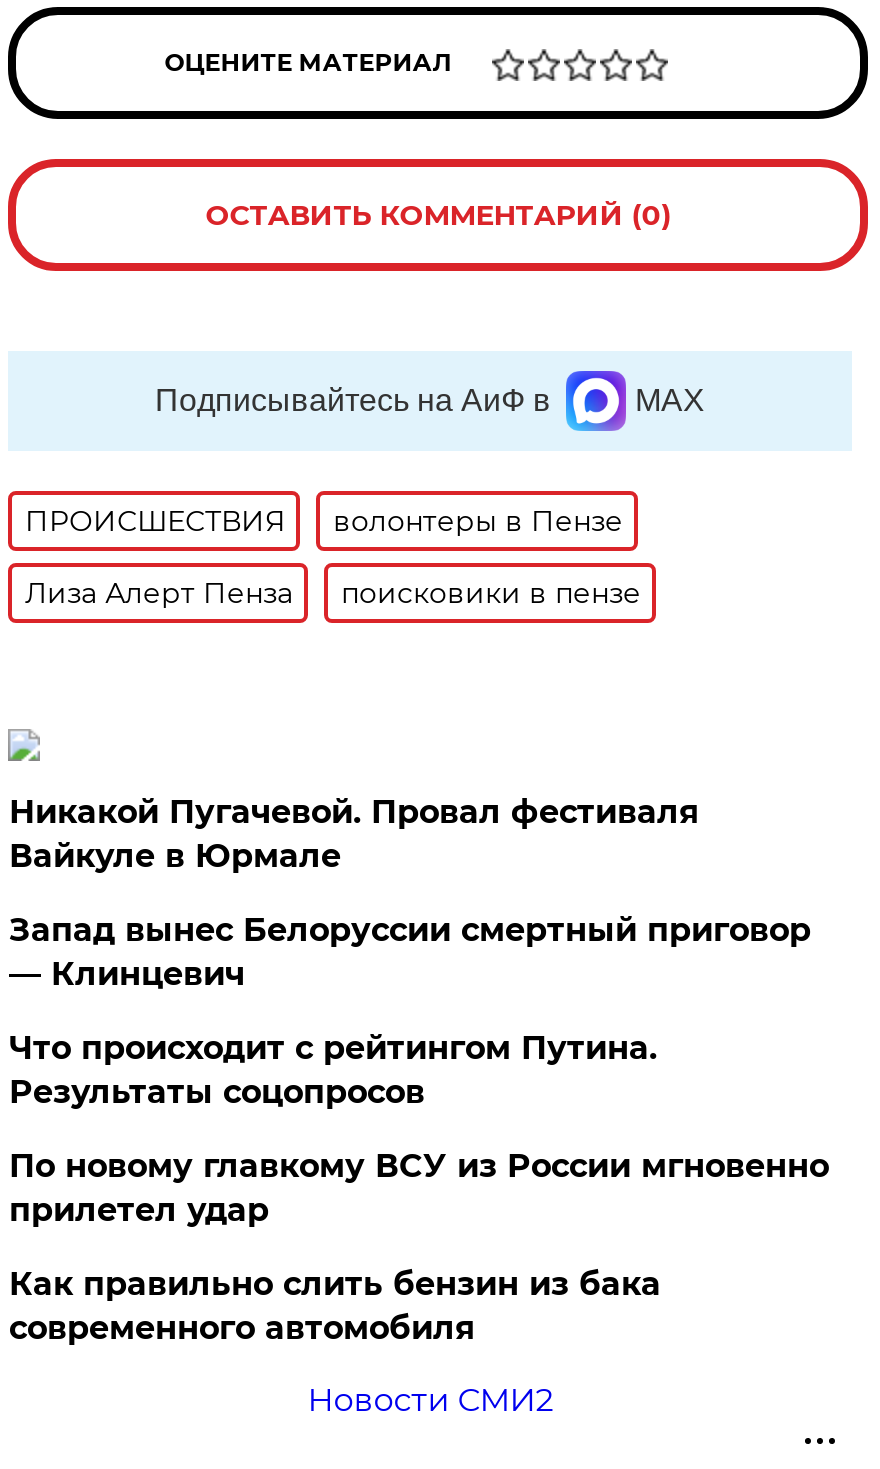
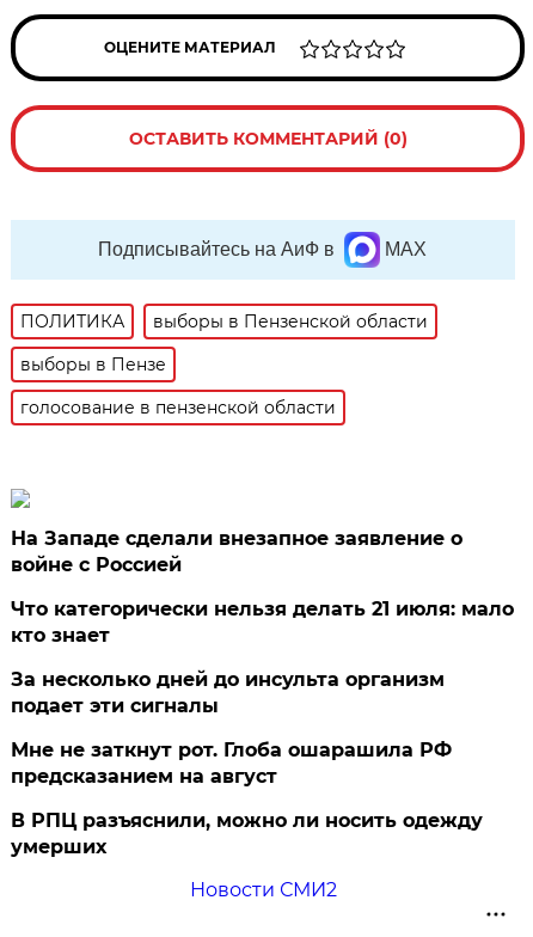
- ПРОИСШЕСТВИЯ
- волонтеры в Пензе
- Лиза Алерт Пенза
- поисковики в пензе
+ ПОЛИТИКА
+ выборы в Пензенской области
+ выборы в Пензе
+ голосование в пензенской области

- Никакой Пугачевой. Провал фестиваля
- Вайкуле в Юрмале
- Запад вынес Белоруссии смертный приговор
- — Клинцевич
- Что происходит с рейтингом Путина.
- Результаты соцопросов
- По новому главкому ВСУ из России мгновенно
- прилетел удар
- Как правильно слить бензин из бака
- современного автомобиля
+ На Западе сделали внезапное заявление о
+ войне с Россией
+ Что категорически нельзя делать 21 июля: мало
+ кто знает
+ За несколько дней до инсульта организм
+ подает эти сигналы
+ Мне не заткнут рот. Глоба ошарашила РФ
+ предсказанием на август
+ В РПЦ разъяснили, можно ли носить одежду
+ умерших
